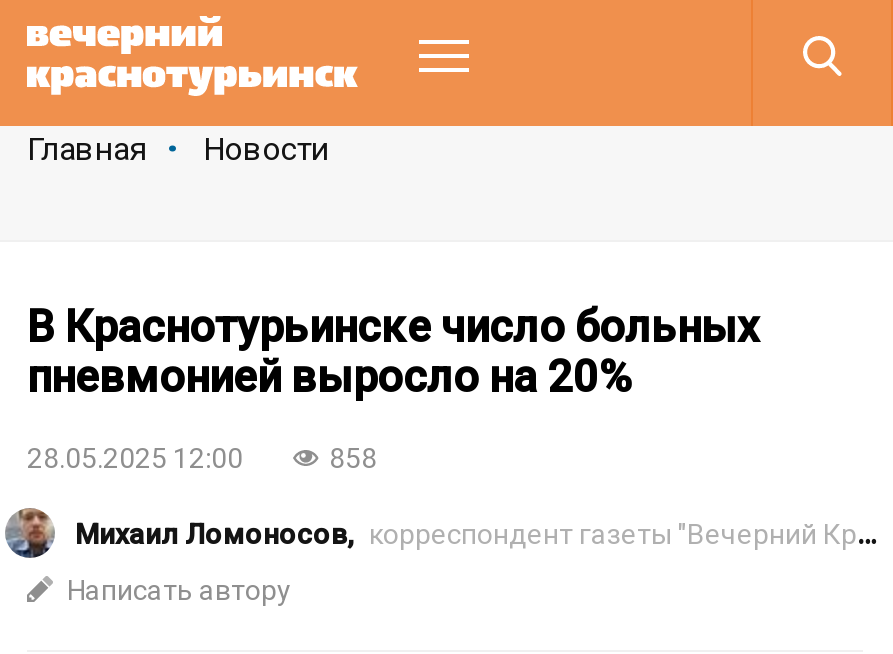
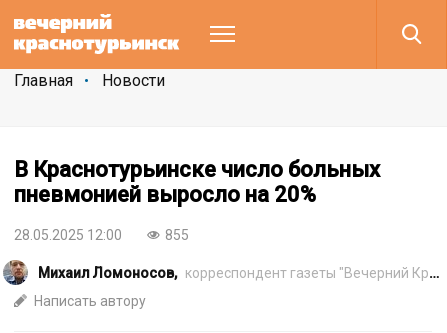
- 858
+ 855
